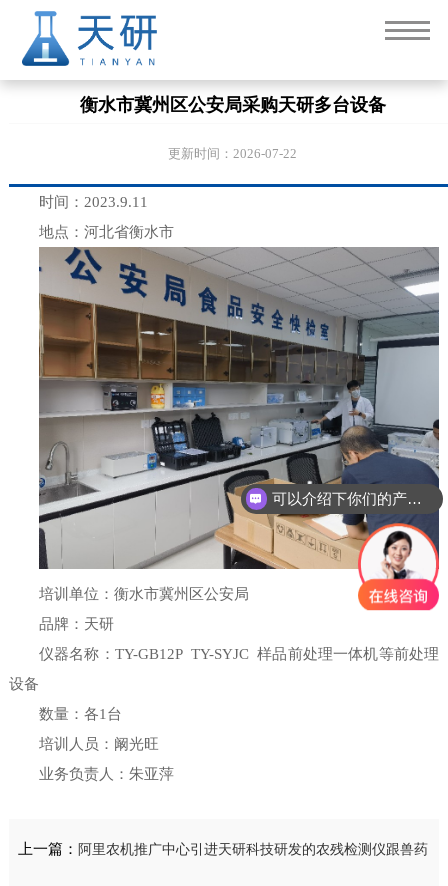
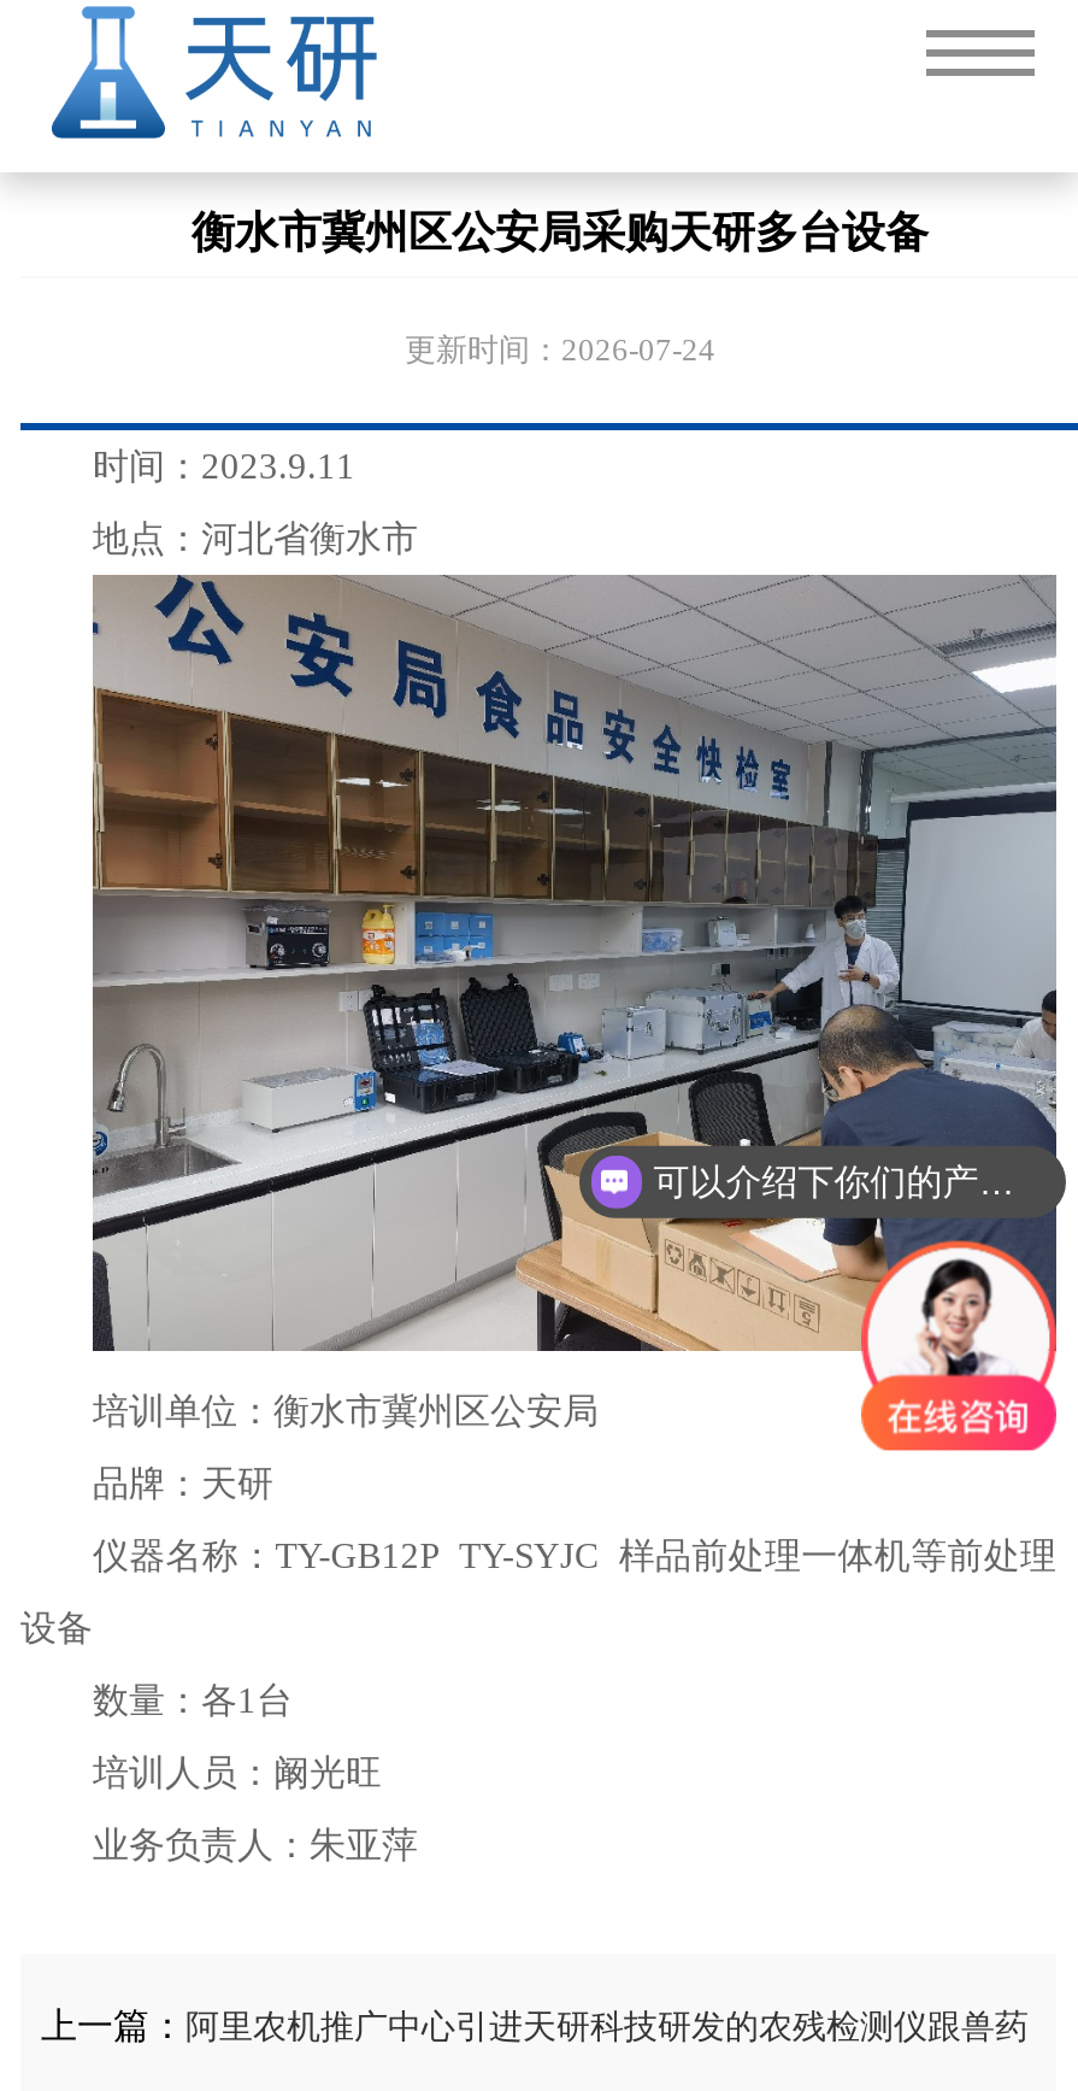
- 更新时间：2026-07-22
+ 更新时间：2026-07-24
